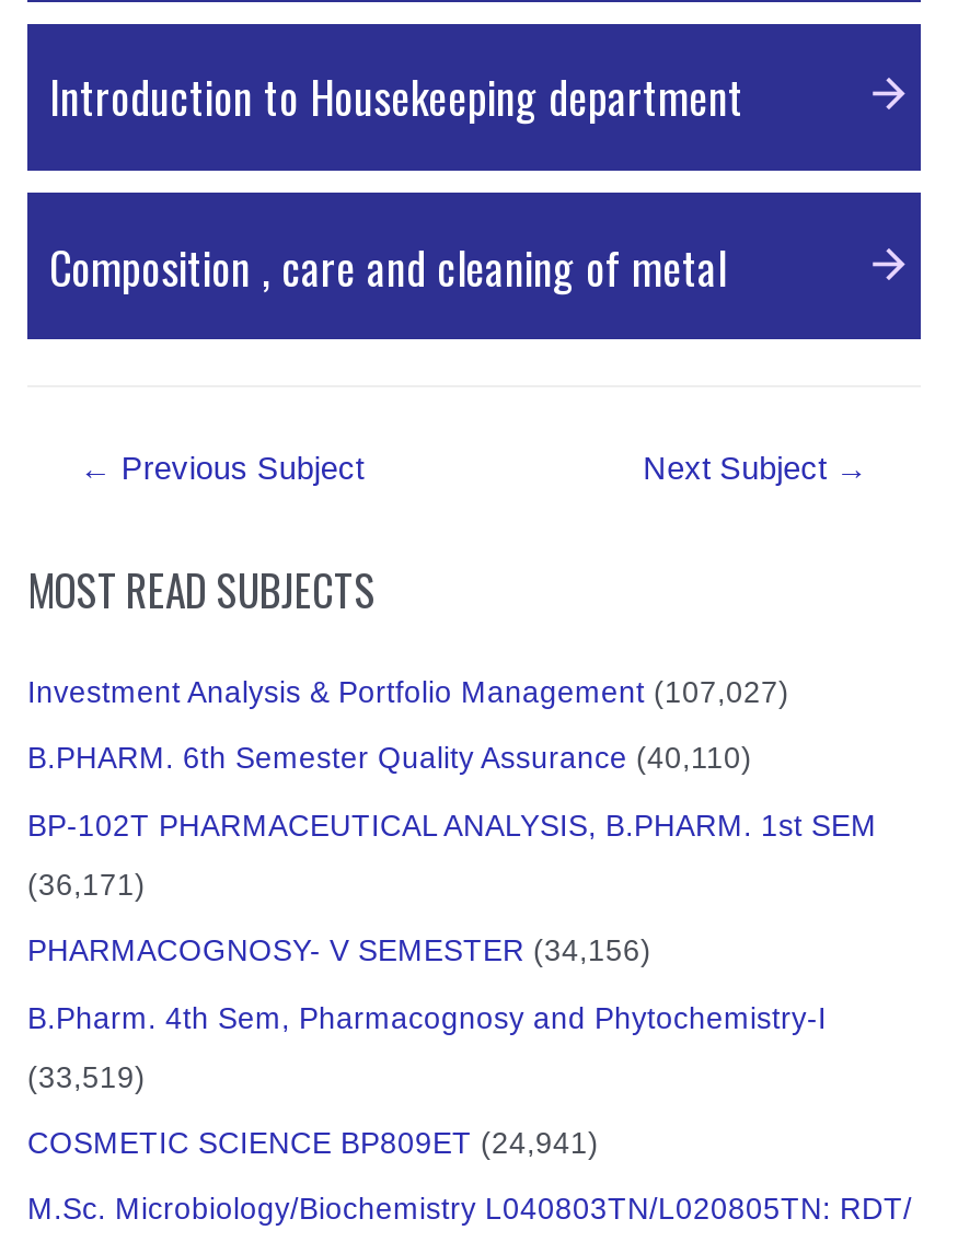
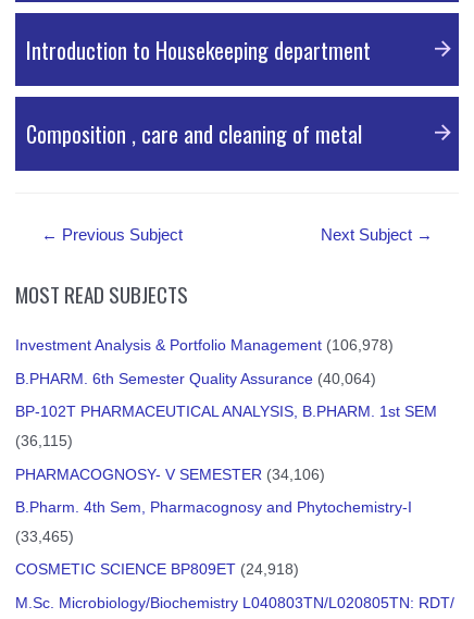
- Investment Analysis & Portfolio Management (107,027)
+ Investment Analysis & Portfolio Management (106,978)

- B.PHARM. 6th Semester Quality Assurance (40,110)
+ B.PHARM. 6th Semester Quality Assurance (40,064)

- (36,171)
+ (36,115)

- PHARMACOGNOSY- V SEMESTER (34,156)
+ PHARMACOGNOSY- V SEMESTER (34,106)

- (33,519)
+ (33,465)

- COSMETIC SCIENCE BP809ET (24,941)
+ COSMETIC SCIENCE BP809ET (24,918)
